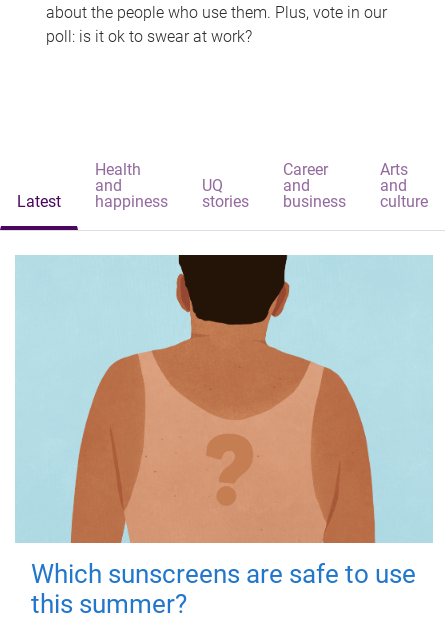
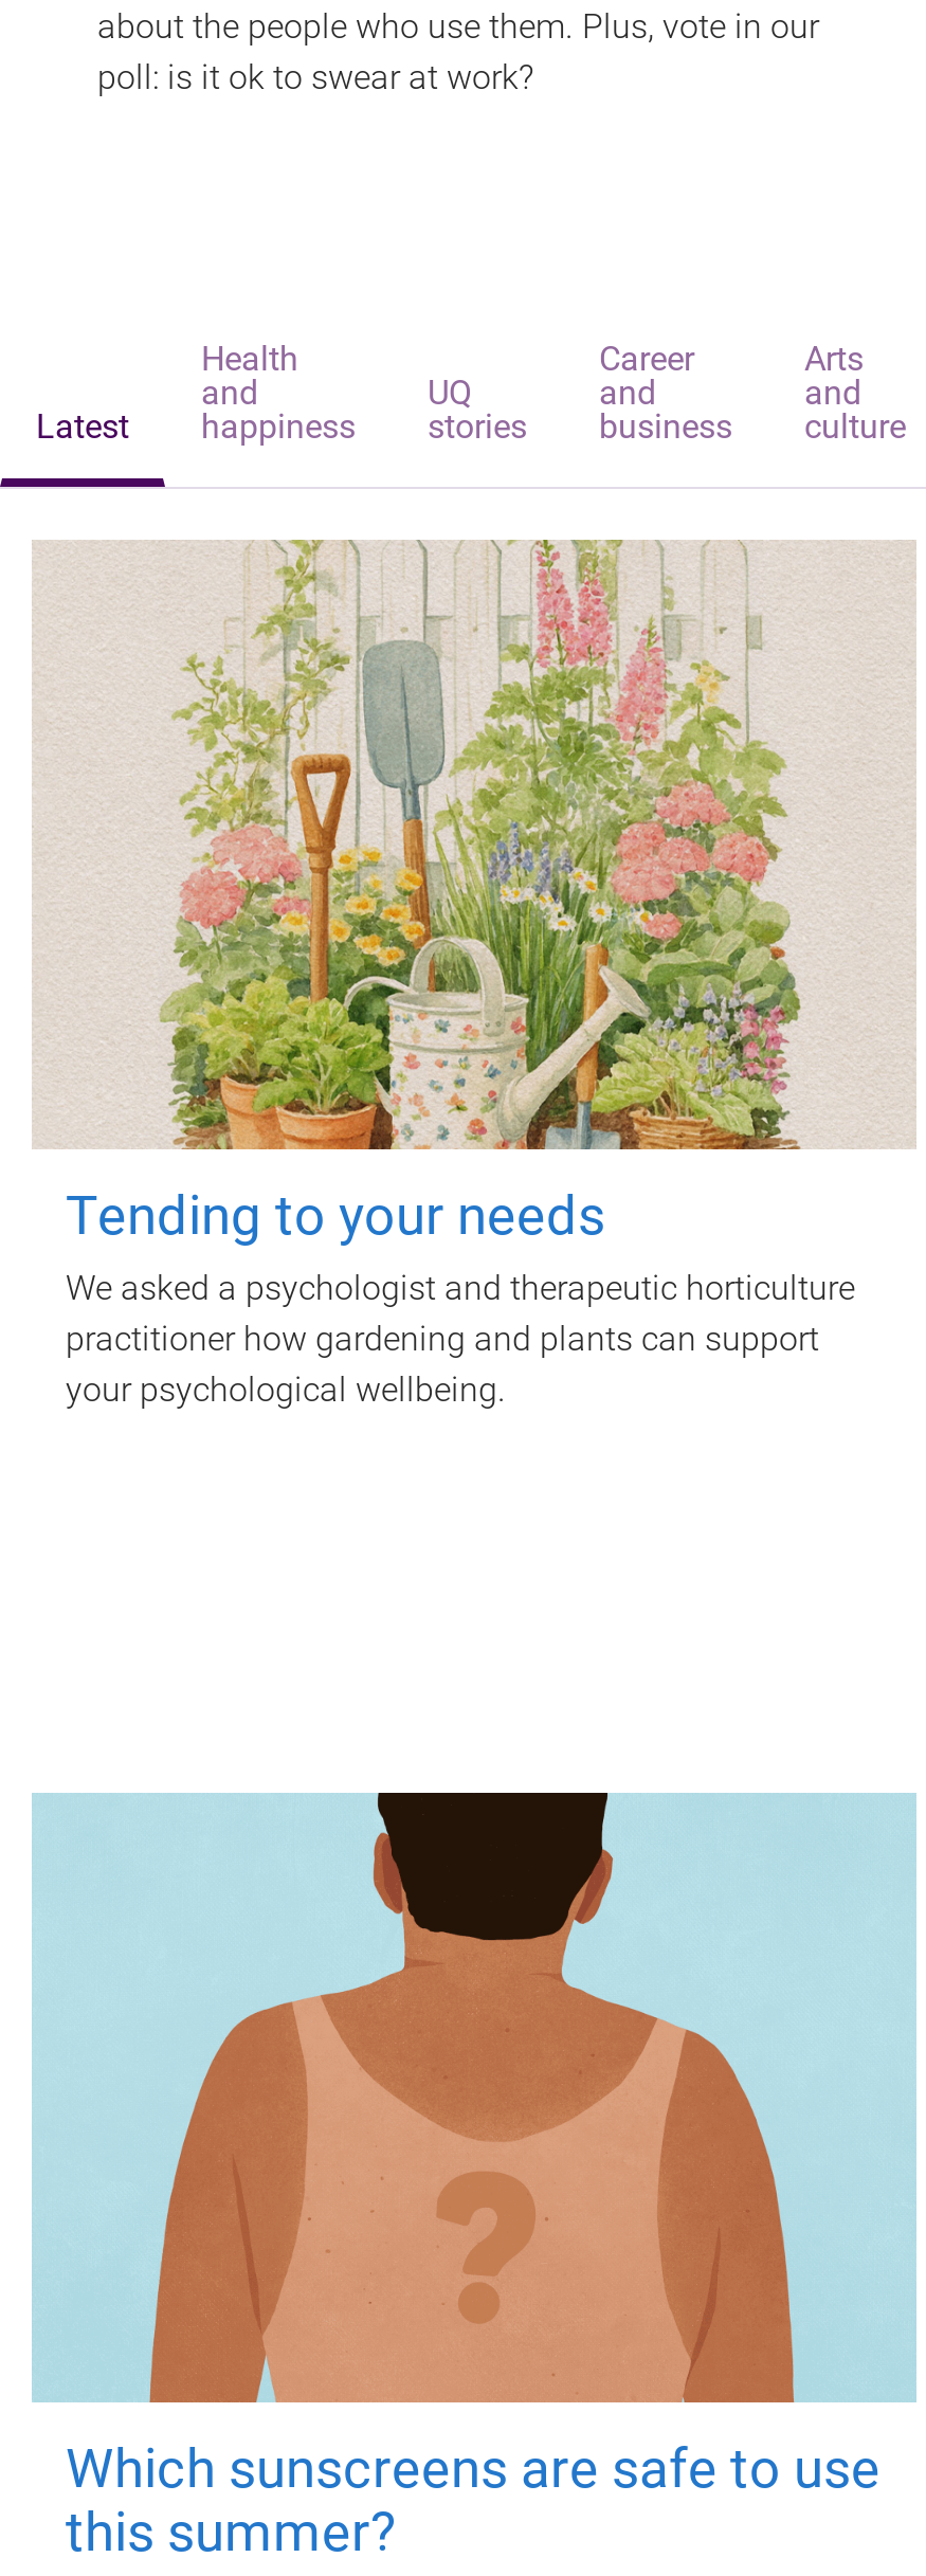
+ [image]
+ Tending to your needs
+ We asked a psychologist and therapeutic horticulture
+ practitioner how gardening and plants can support
+ your psychological wellbeing.
